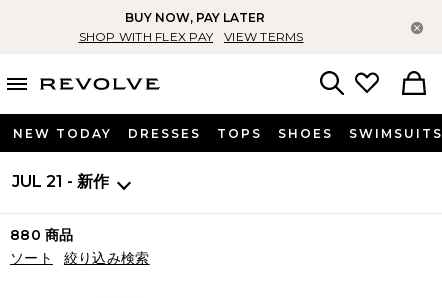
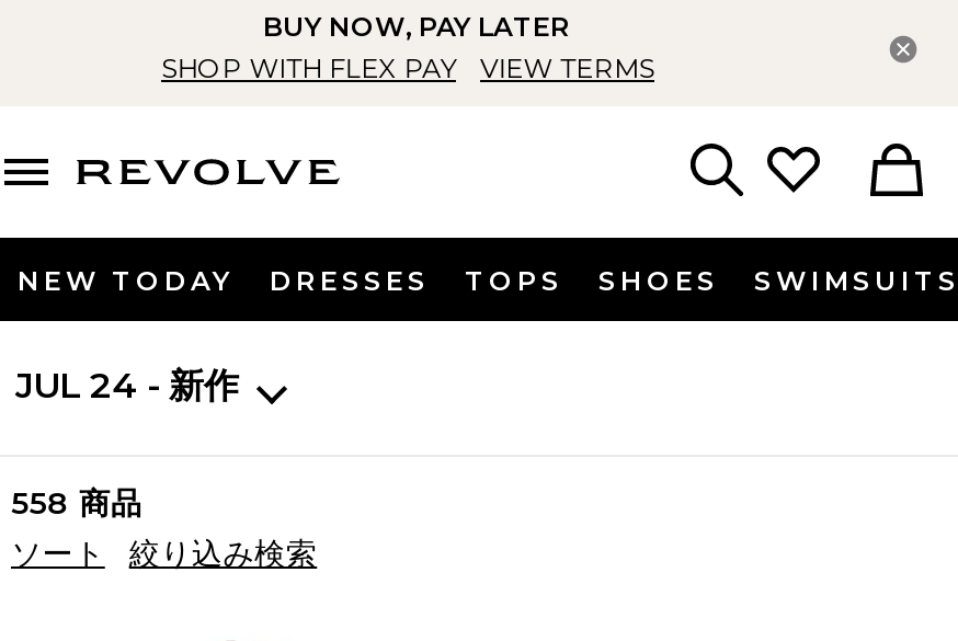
- JUL 21 - 新作
+ JUL 24 - 新作

- 880商品
+ 558商品
